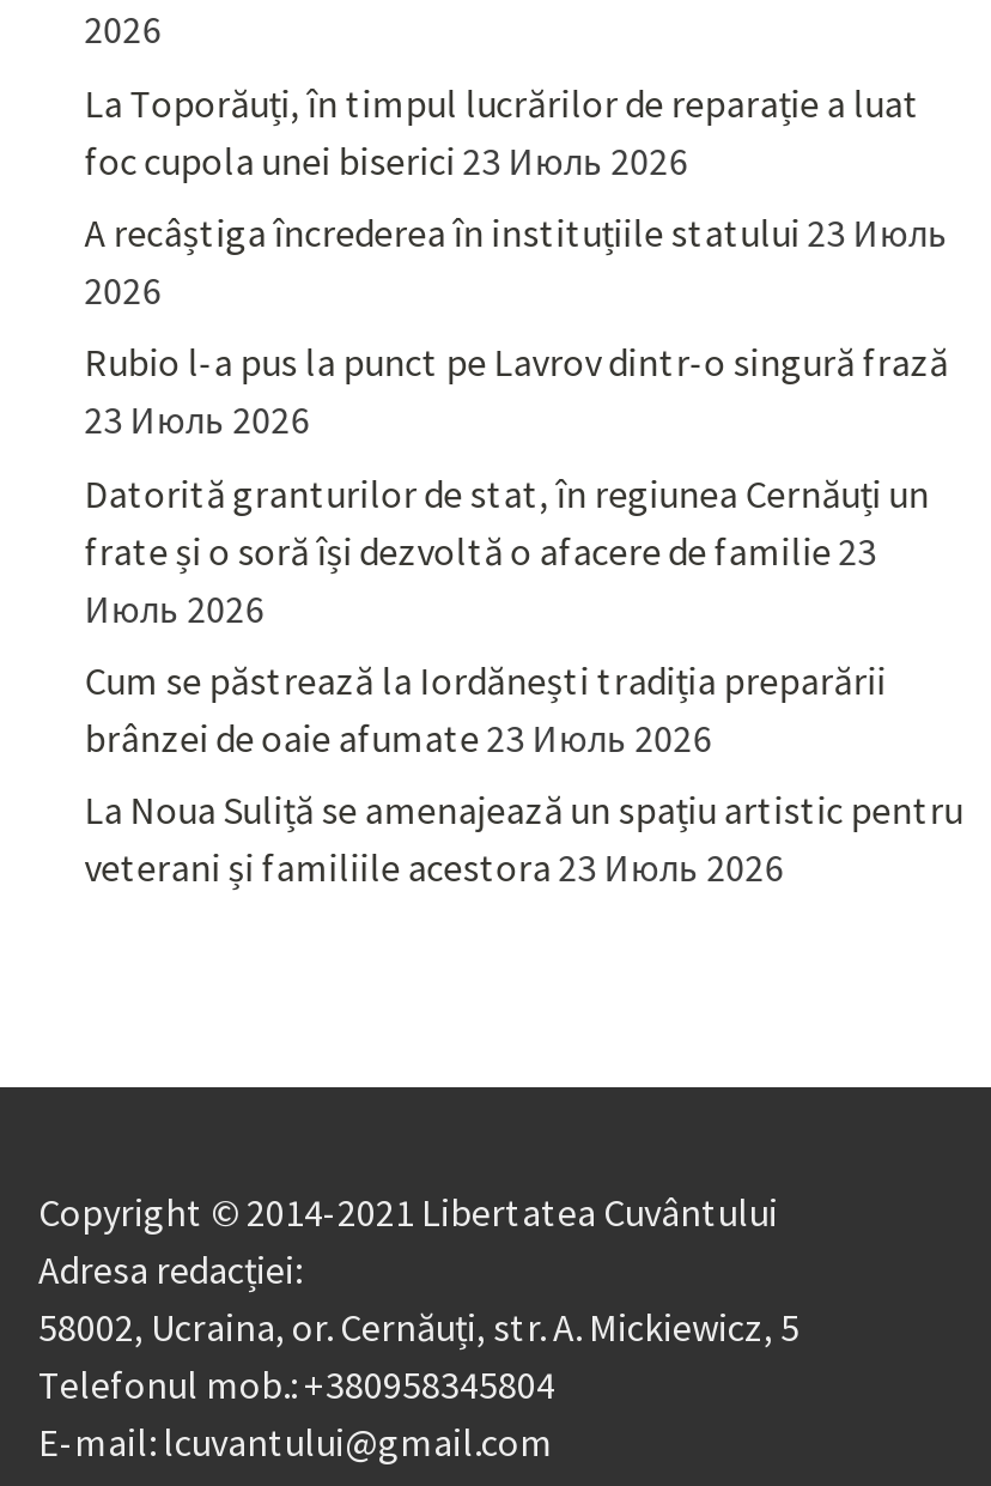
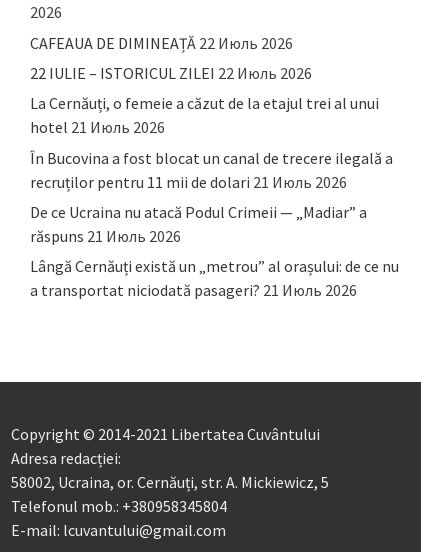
- La Toporăuți, în timpul lucrărilor de reparație a luat
- foc cupola unei biserici 23 Июль 2026
+ CAFEAUA DE DIMINEAȚĂ 22 Июль 2026

- A recâștiga încrederea în instituțiile statului 23 Июль
- 2026
+ 22 IULIE – ISTORICUL ZILEI 22 Июль 2026

- Rubio l-a pus la punct pe Lavrov dintr-o singură frază
- 23 Июль 2026
+ La Cernăuți, o femeie a căzut de la etajul trei al unui
+ hotel 21 Июль 2026

- Datorită granturilor de stat, în regiunea Cernăuți un
- frate și o soră își dezvoltă o afacere de familie 23
- Июль 2026
+ În Bucovina a fost blocat un canal de trecere ilegală a
+ recruților pentru 11 mii de dolari 21 Июль 2026

- Cum se păstrează la Iordănești tradiția preparării
- brânzei de oaie afumate 23 Июль 2026
+ De ce Ucraina nu atacă Podul Crimeii — „Madiar” a
+ răspuns 21 Июль 2026

- La Noua Suliță se amenajează un spațiu artistic pentru
- veterani și familiile acestora 23 Июль 2026
+ Lângă Cernăuți există un „metrou” al orașului: de ce nu
+ a transportat niciodată pasageri? 21 Июль 2026
